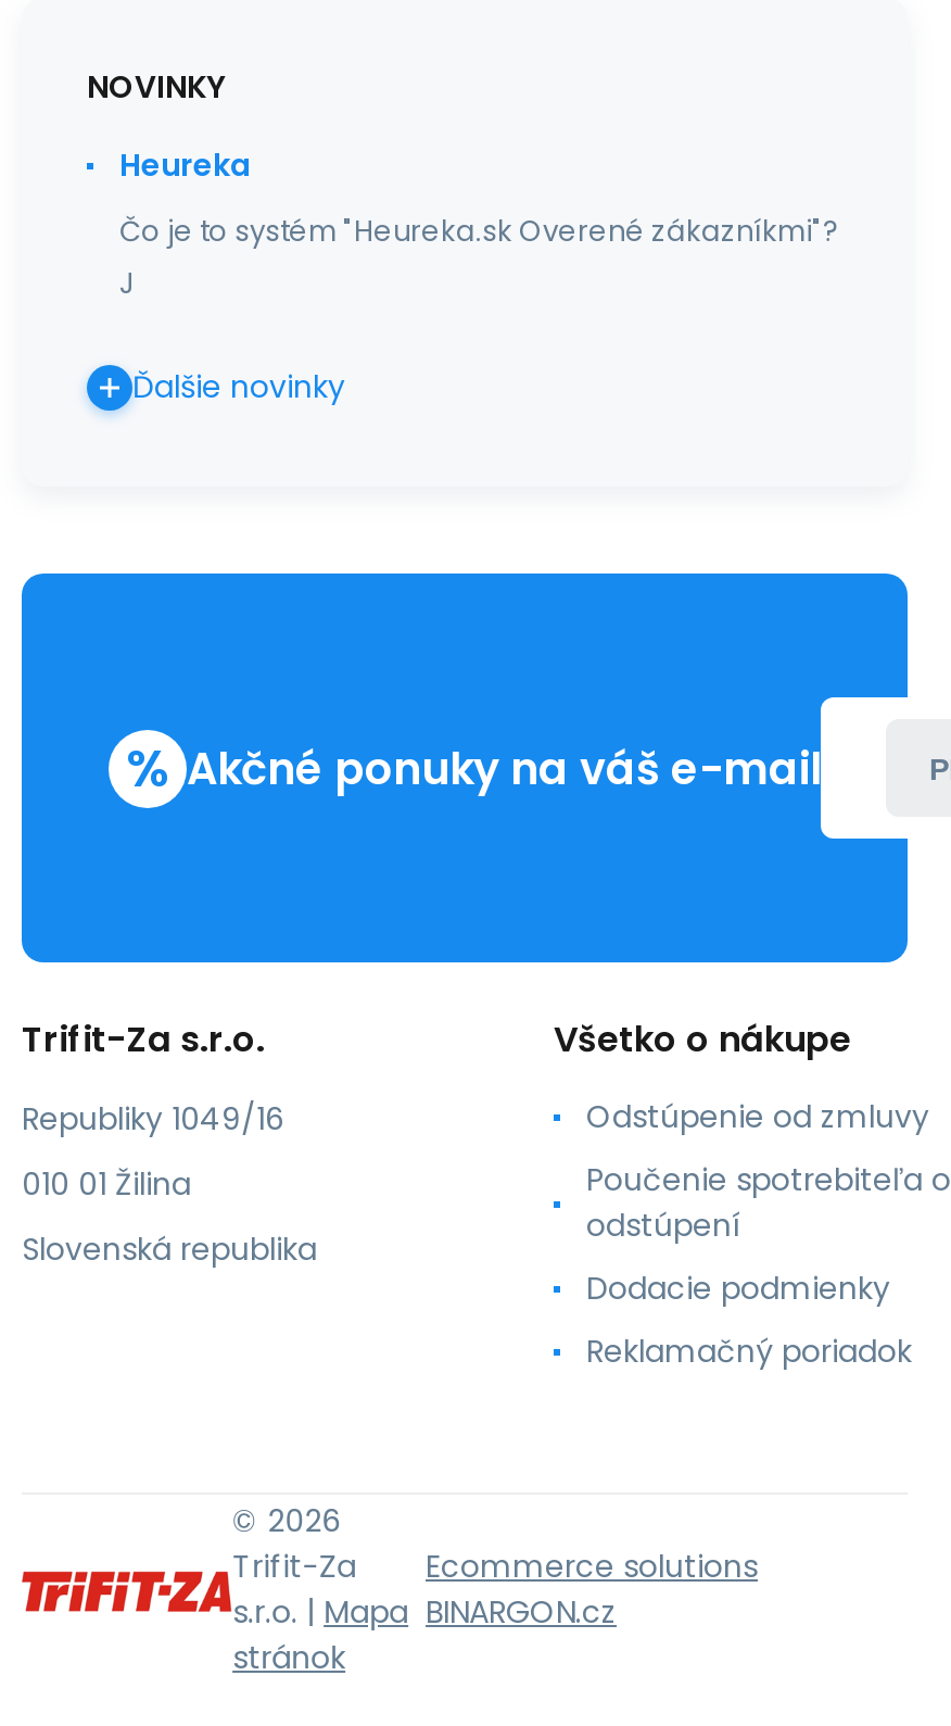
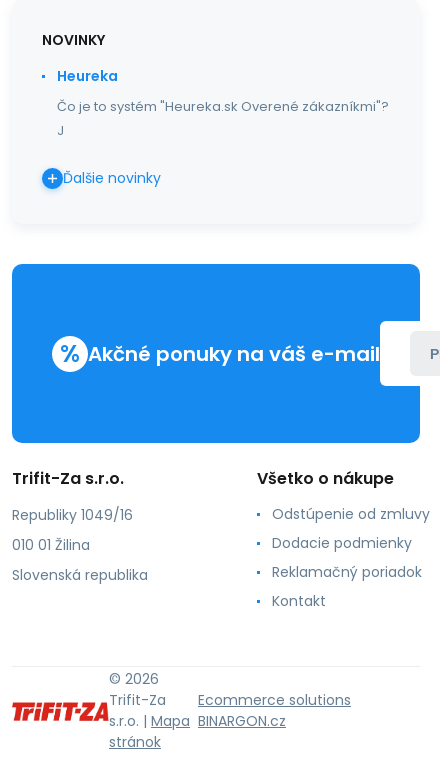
- Poučenie spotrebiteľa o
- odstúpení

+ Kontakt

moved up: Dodacie podmienky | Reklamačný poriadok
